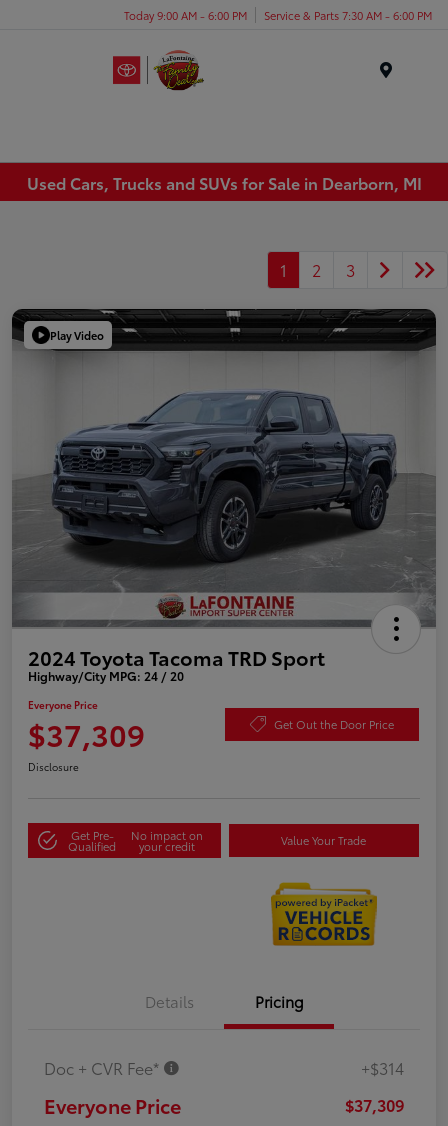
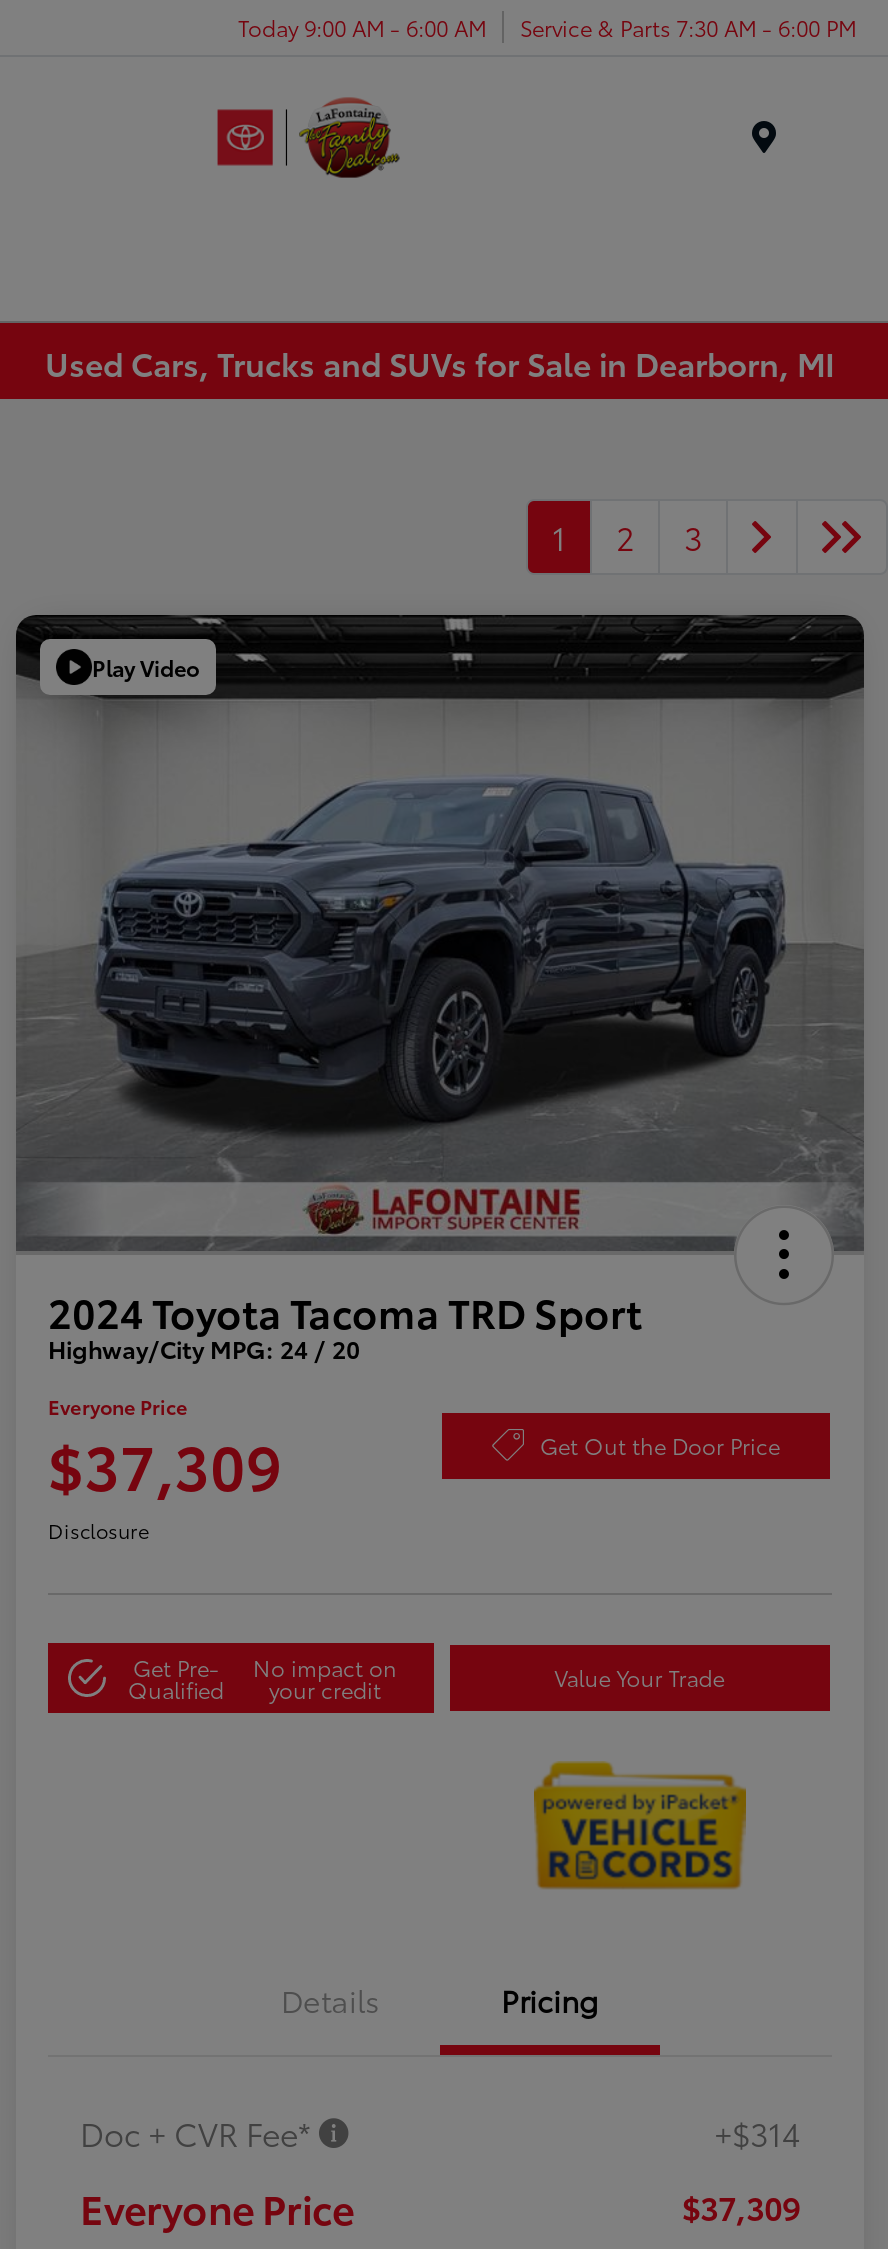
- Today 9:00 AM - 6:00 PM Service & Parts 7:30 AM - 6:00 PM
+ Today 9:00 AM - 6:00 AM Service & Parts 7:30 AM - 6:00 PM
